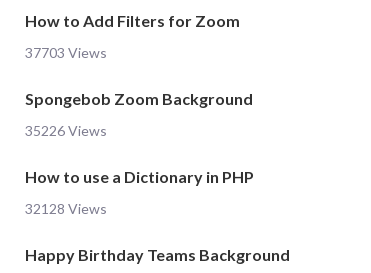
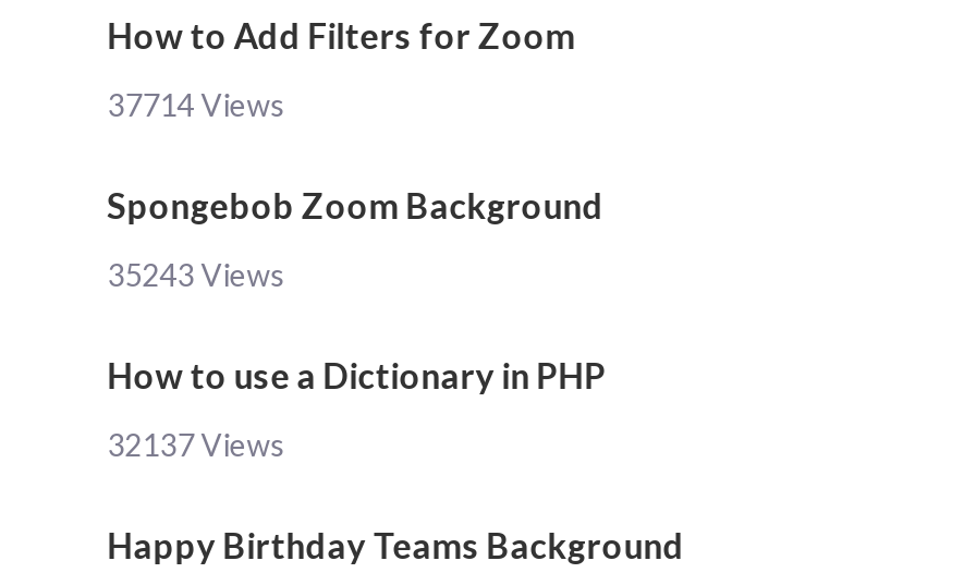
- 37703 Views
+ 37714 Views

- 35226 Views
+ 35243 Views

- 32128 Views
+ 32137 Views
